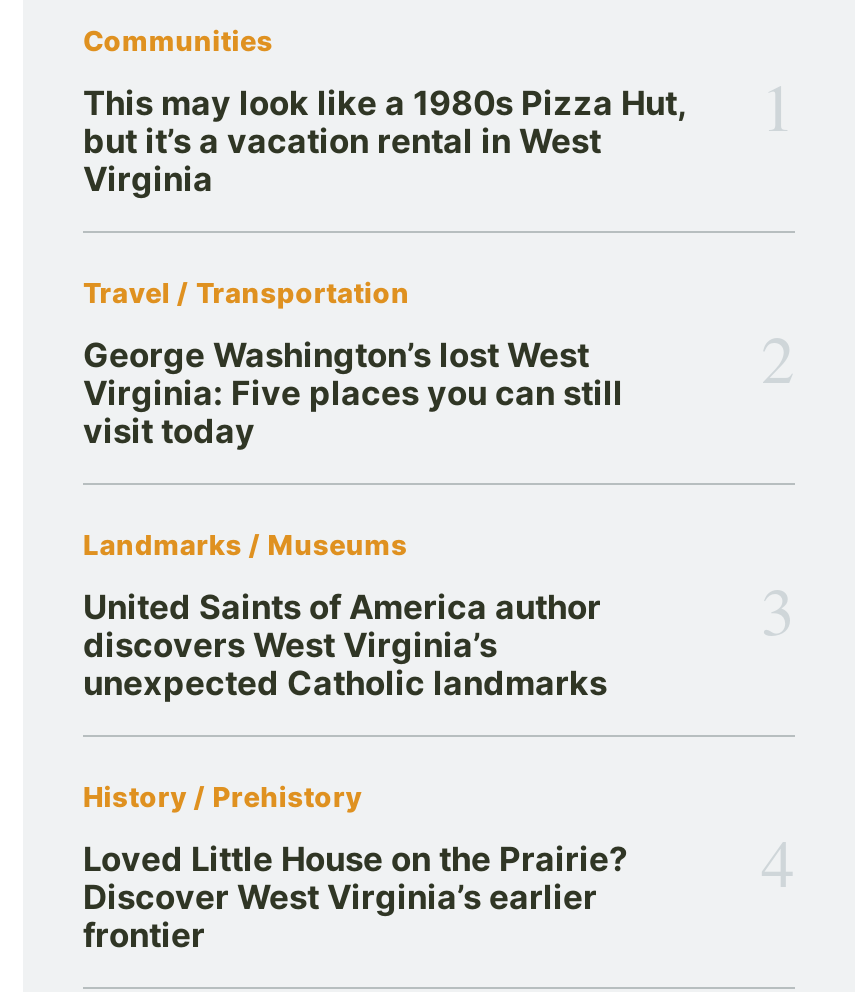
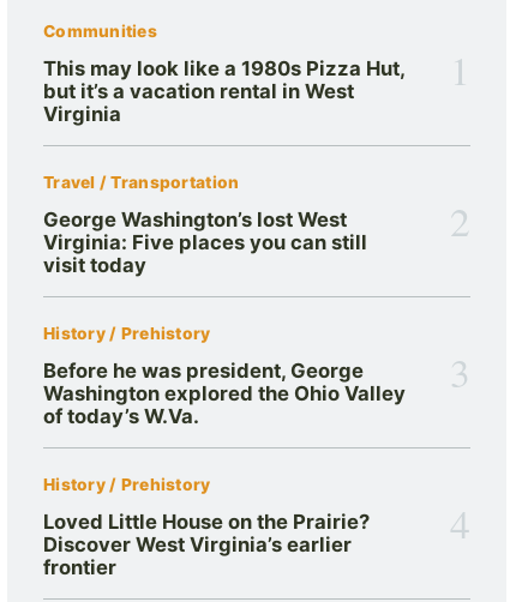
- Landmarks / Museums
+ History / Prehistory

- United Saints of America author
- discovers West Virginia’s
- unexpected Catholic landmarks
+ Before he was president, George
+ Washington explored the Ohio Valley
+ of today’s W.Va.
